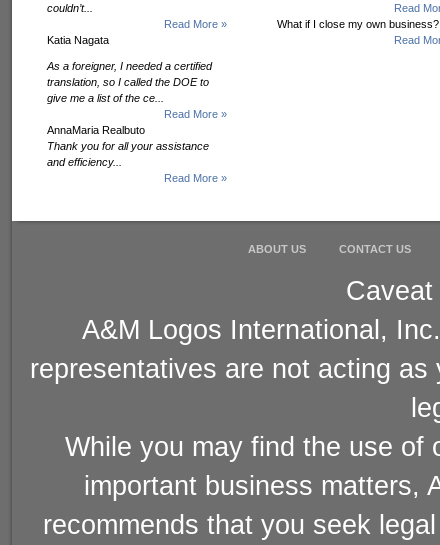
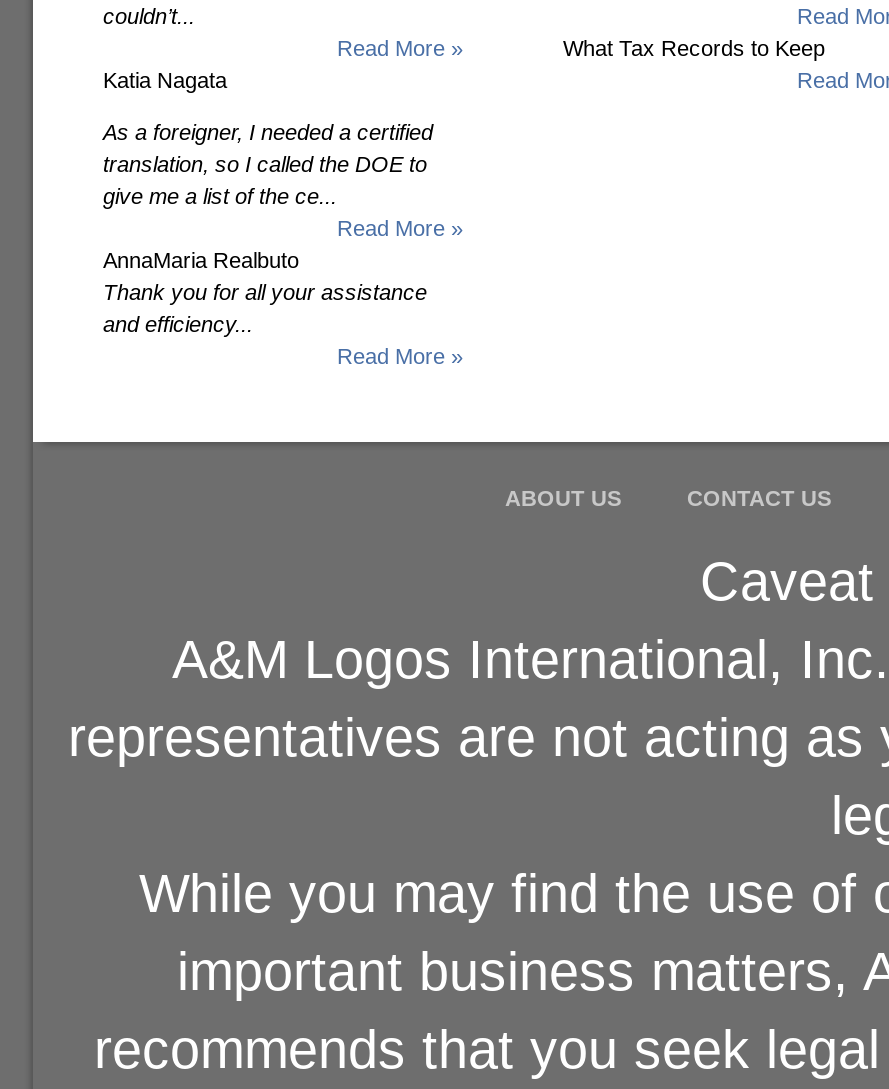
- What if I close my own business?
+ What Tax Records to Keep
